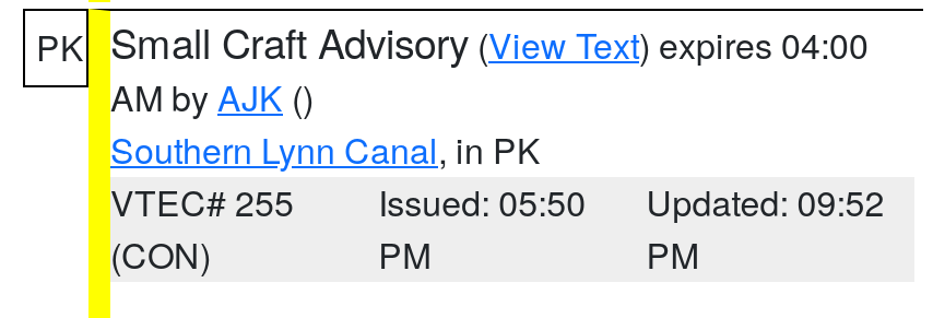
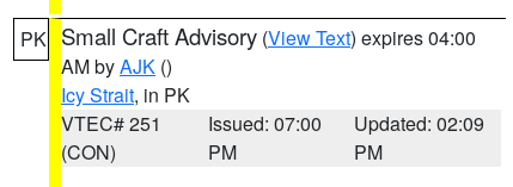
- Southern Lynn Canal, in PK
- VTEC# 255
+ Icy Strait, in PK
+ VTEC# 251

- Issued: 05:50
+ Issued: 07:00

- Updated: 09:52
+ Updated: 02:09
